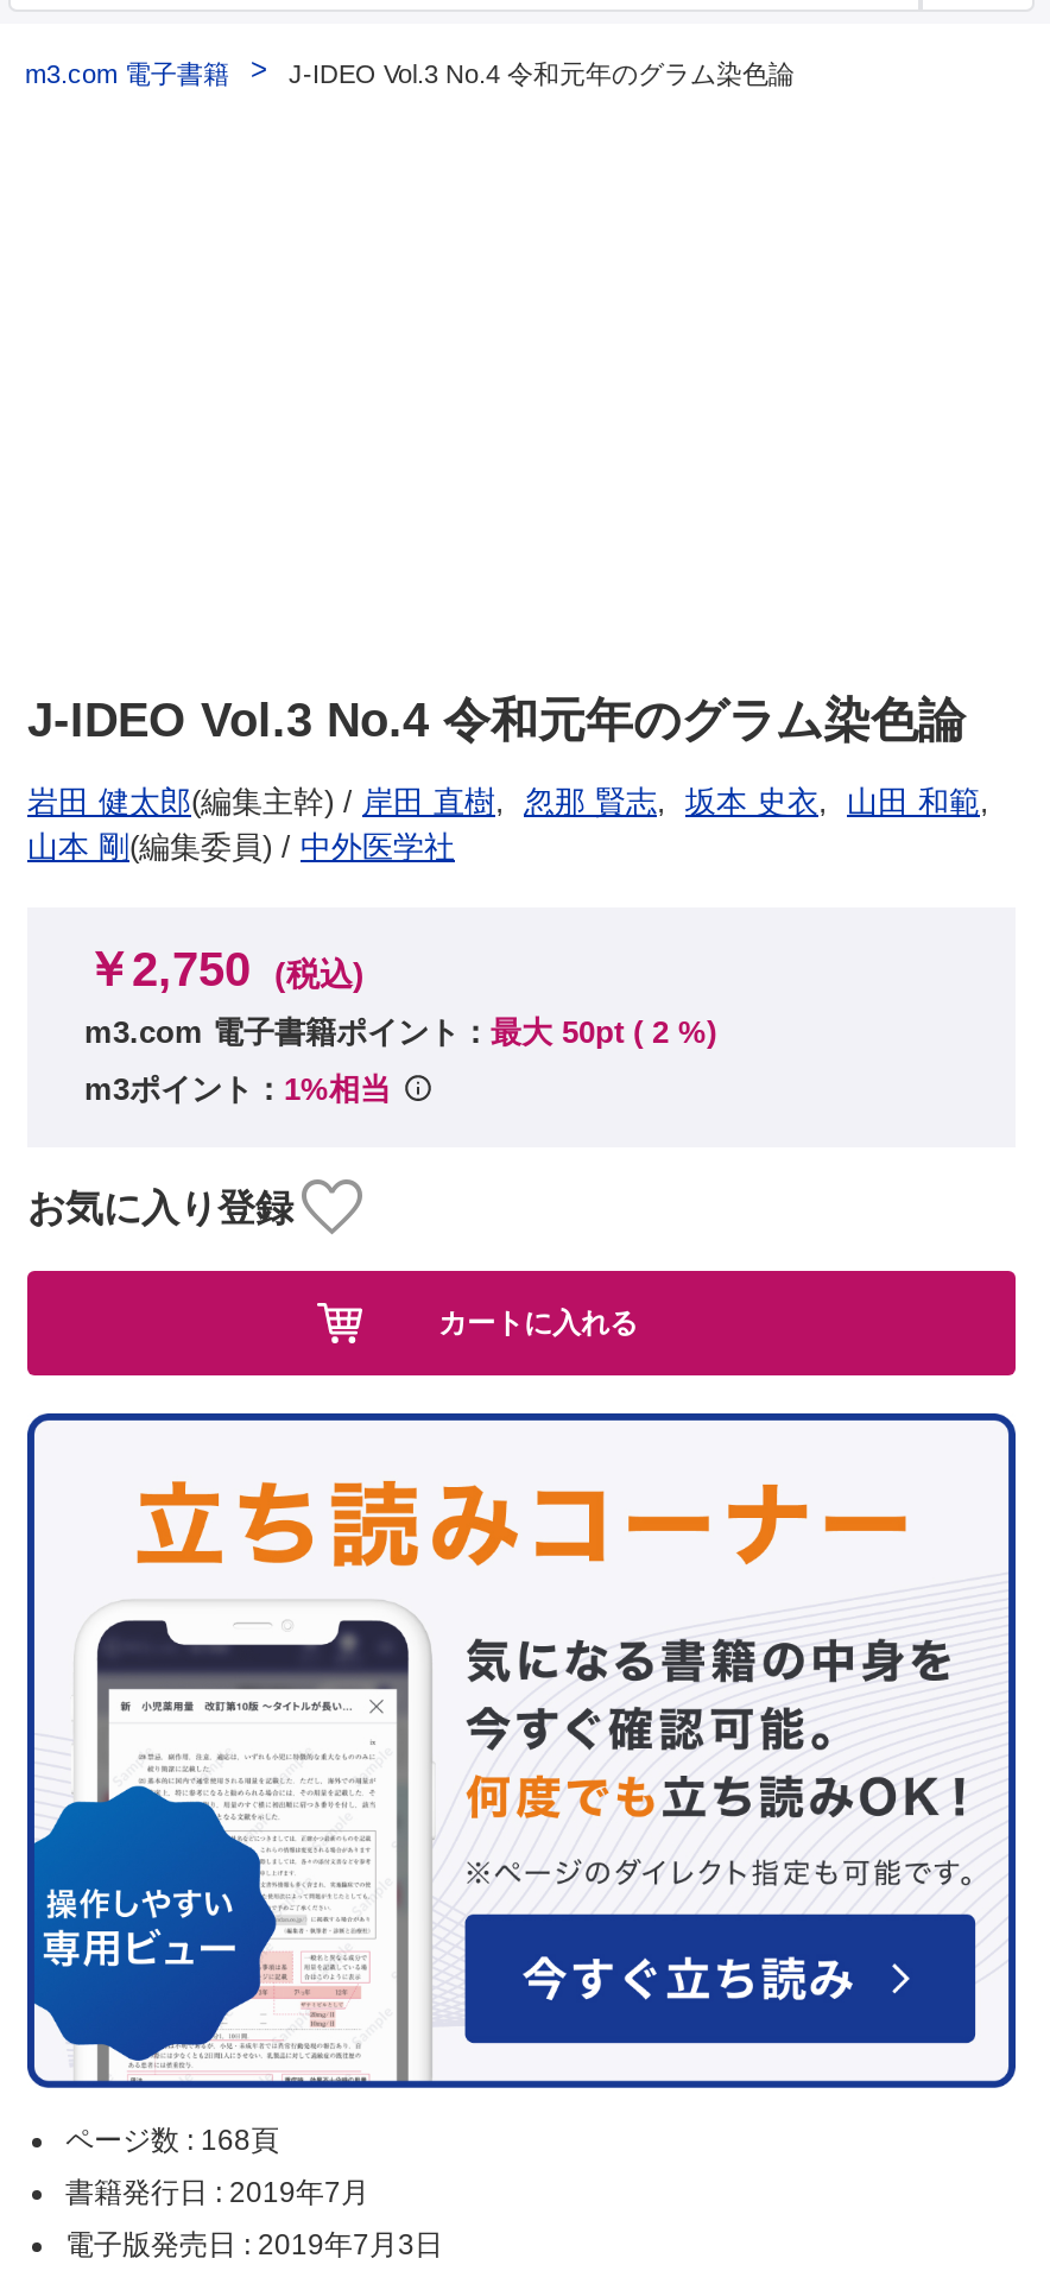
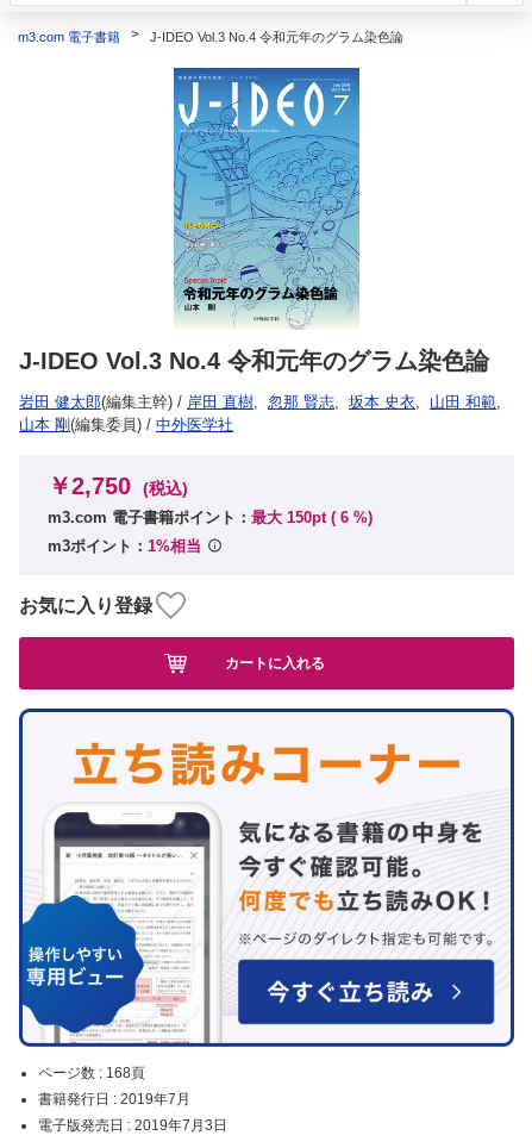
+ [image]

- m3.com 電子書籍ポイント：最大 50pt (2%)
+ m3.com 電子書籍ポイント：最大 150pt (6%)
